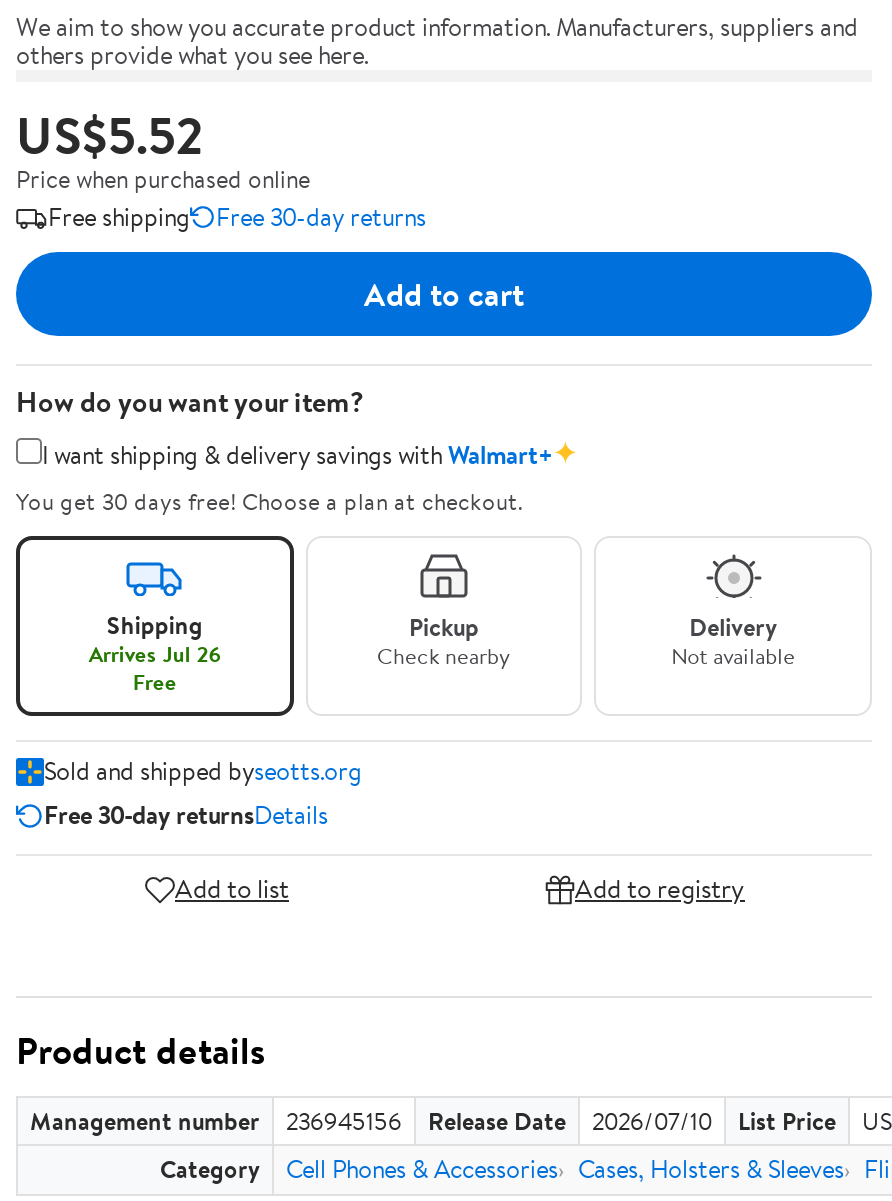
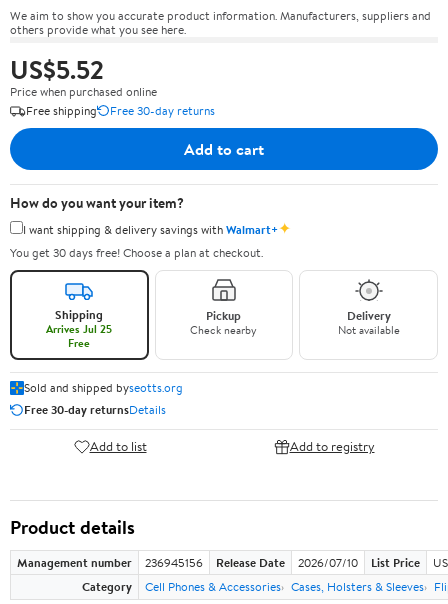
- Arrives Jul 26
+ Arrives Jul 25
